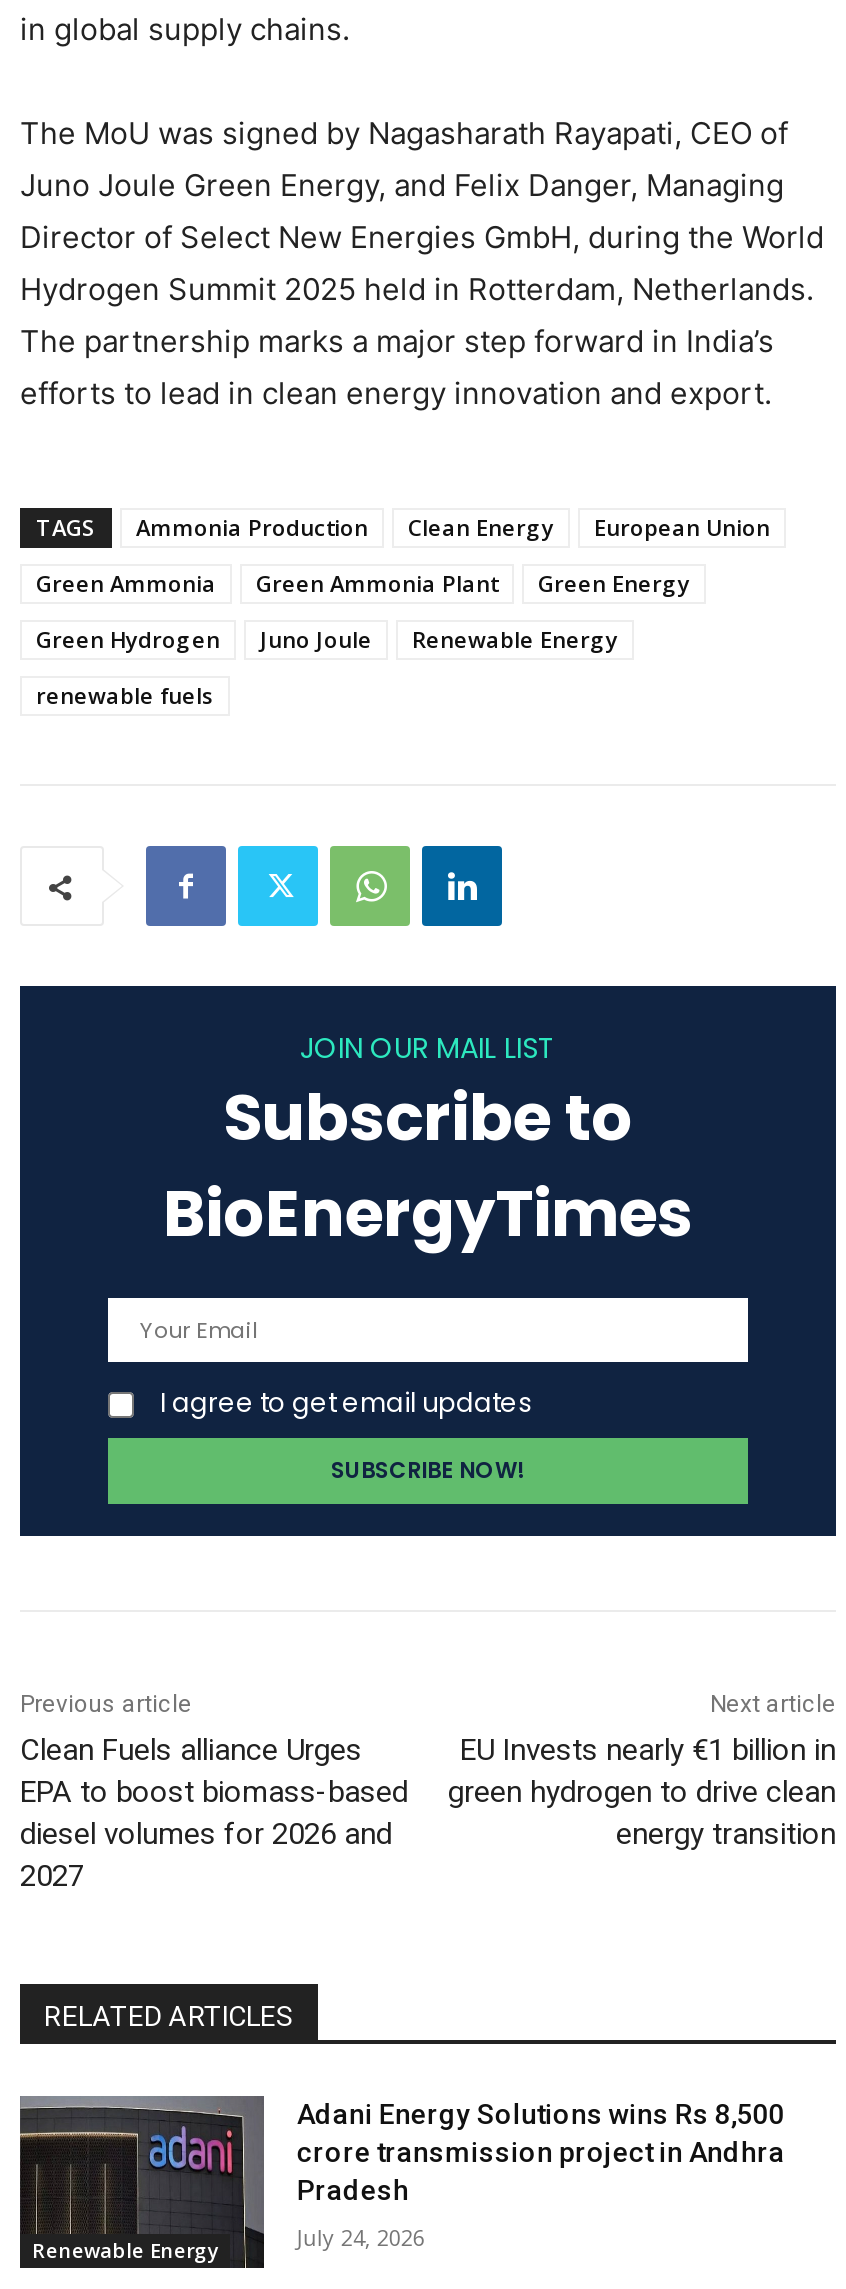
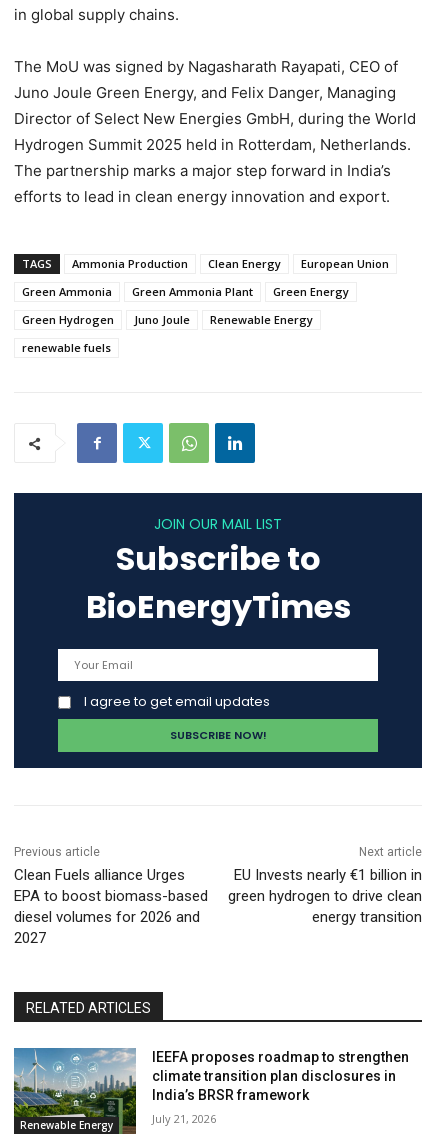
- [image]
- Adani Energy Solutions wins Rs 8,500
- crore transmission project in Andhra
- Pradesh
+ [image]
+ IEEFA proposes roadmap to strengthen
+ climate transition plan disclosures in
+ India’s BRSR framework

- July 24, 2026
+ July 21, 2026
